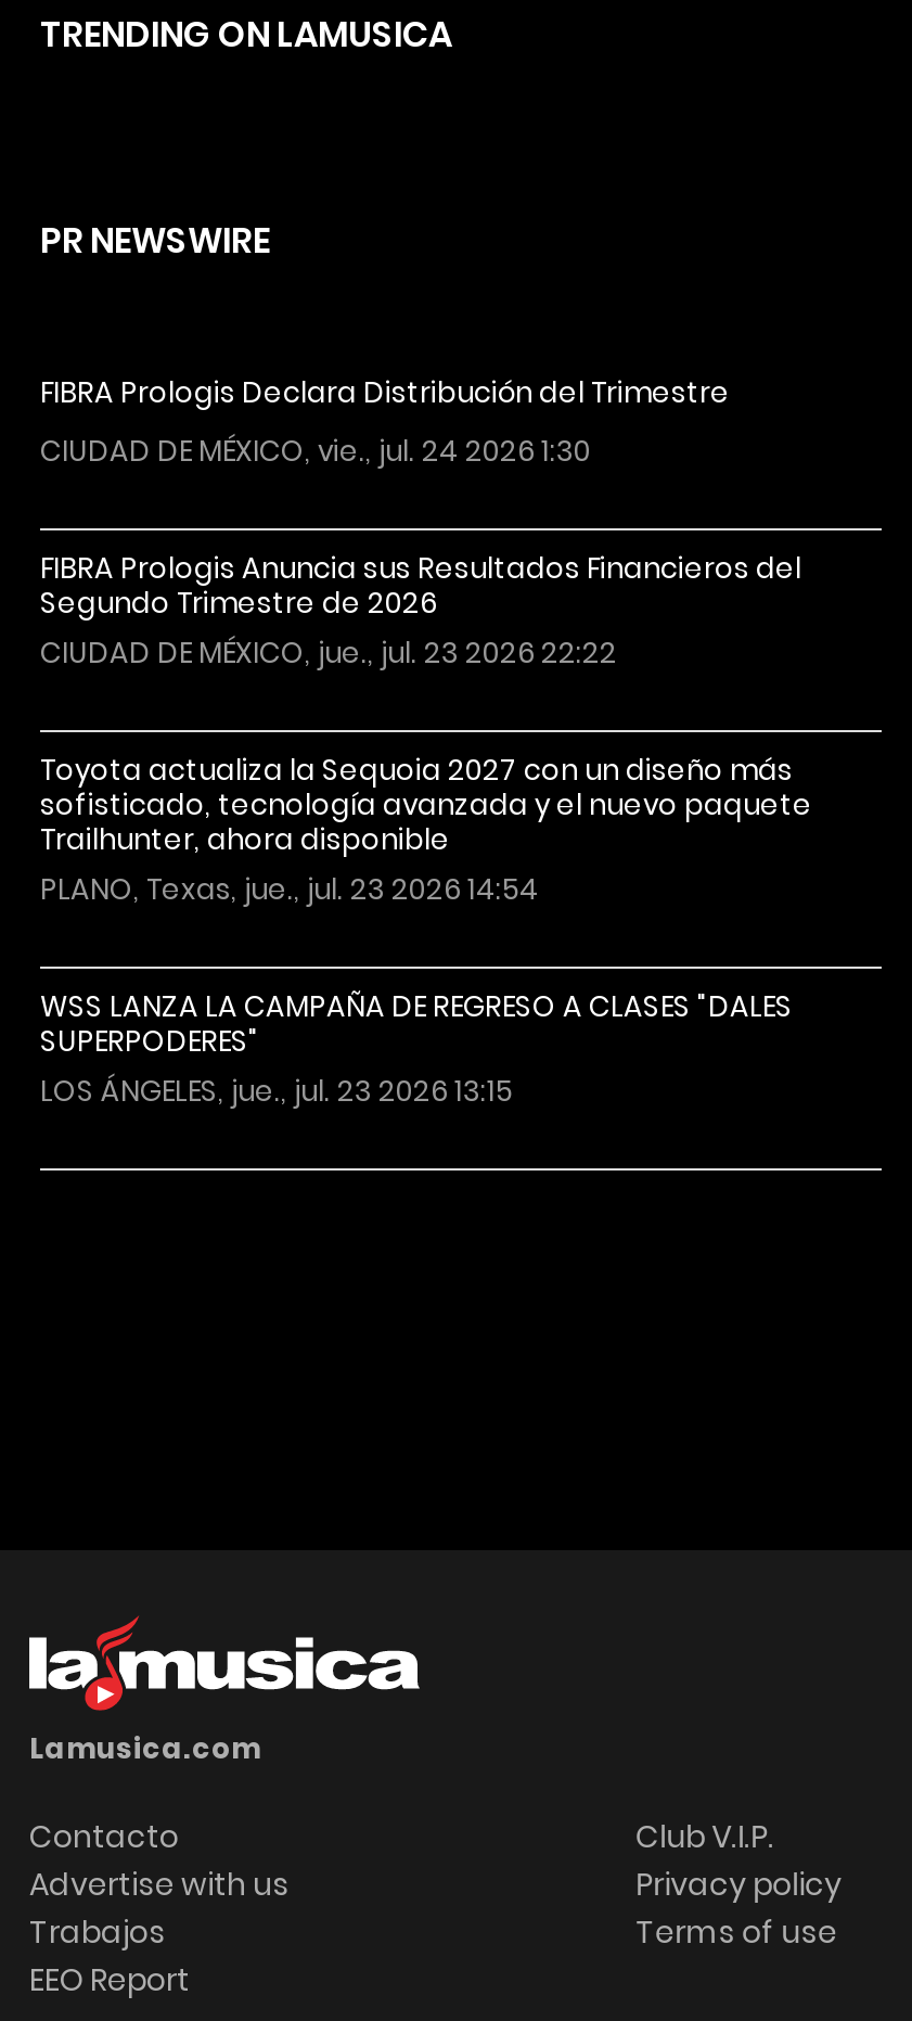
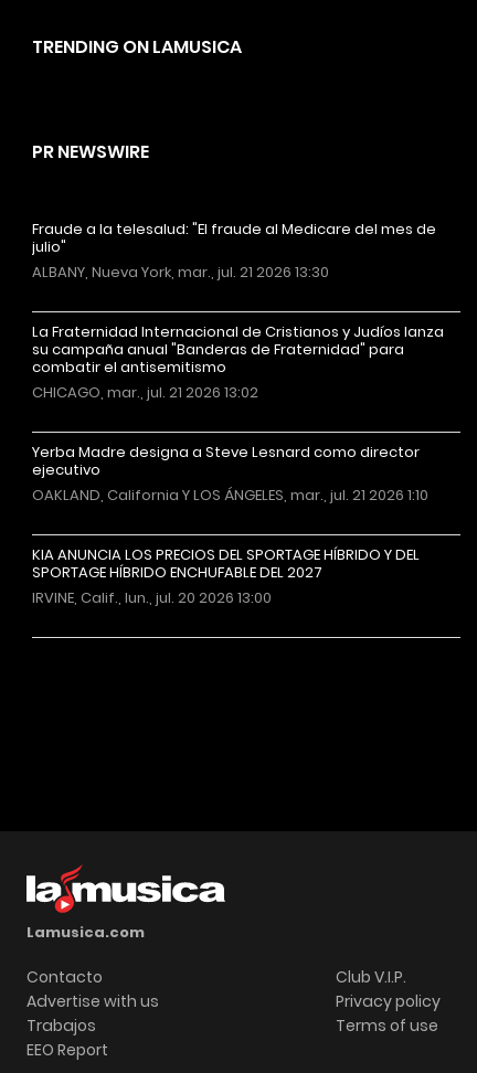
- FIBRA Prologis Declara Distribución del Trimestre
- CIUDAD DE MÉXICO, vie., jul. 24 2026 1:30
+ Fraude a la telesalud: "El fraude al Medicare del mes de
+ julio"
+ ALBANY, Nueva York, mar., jul. 21 2026 13:30

- FIBRA Prologis Anuncia sus Resultados Financieros del
- Segundo Trimestre de 2026
- CIUDAD DE MÉXICO, jue., jul. 23 2026 22:22
+ La Fraternidad Internacional de Cristianos y Judíos lanza
+ su campaña anual "Banderas de Fraternidad" para
+ combatir el antisemitismo
+ CHICAGO, mar., jul. 21 2026 13:02

- Toyota actualiza la Sequoia 2027 con un diseño más
- sofisticado, tecnología avanzada y el nuevo paquete
- Trailhunter, ahora disponible
- PLANO, Texas, jue., jul. 23 2026 14:54
+ Yerba Madre designa a Steve Lesnard como director
+ ejecutivo
+ OAKLAND, California Y LOS ÁNGELES, mar., jul. 21 2026 1:10

- WSS LANZA LA CAMPAÑA DE REGRESO A CLASES "DALES
- SUPERPODERES"
- LOS ÁNGELES, jue., jul. 23 2026 13:15
+ KIA ANUNCIA LOS PRECIOS DEL SPORTAGE HÍBRIDO Y DEL
+ SPORTAGE HÍBRIDO ENCHUFABLE DEL 2027
+ IRVINE, Calif., lun., jul. 20 2026 13:00
